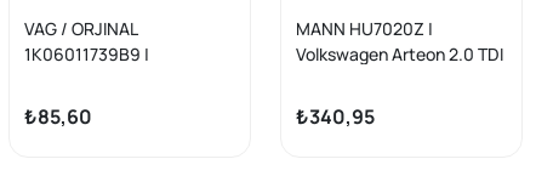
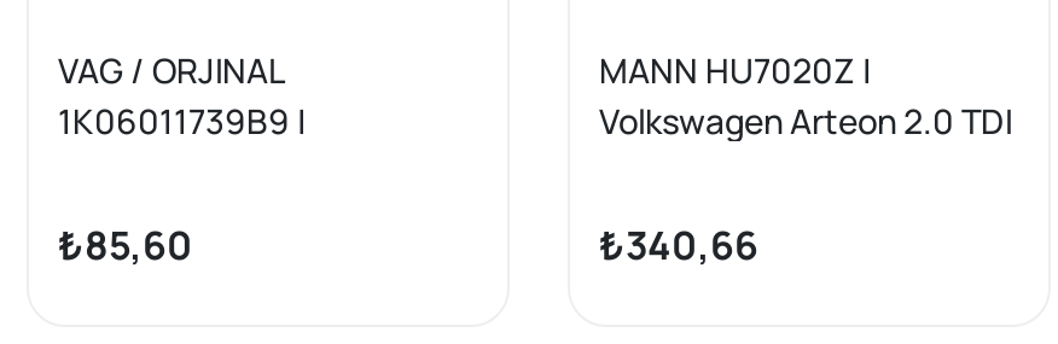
- ₺340,95
+ ₺340,66
